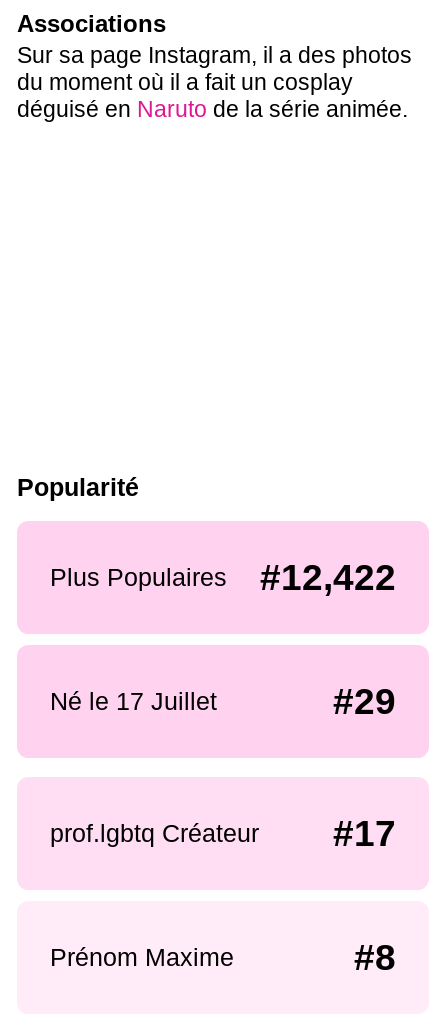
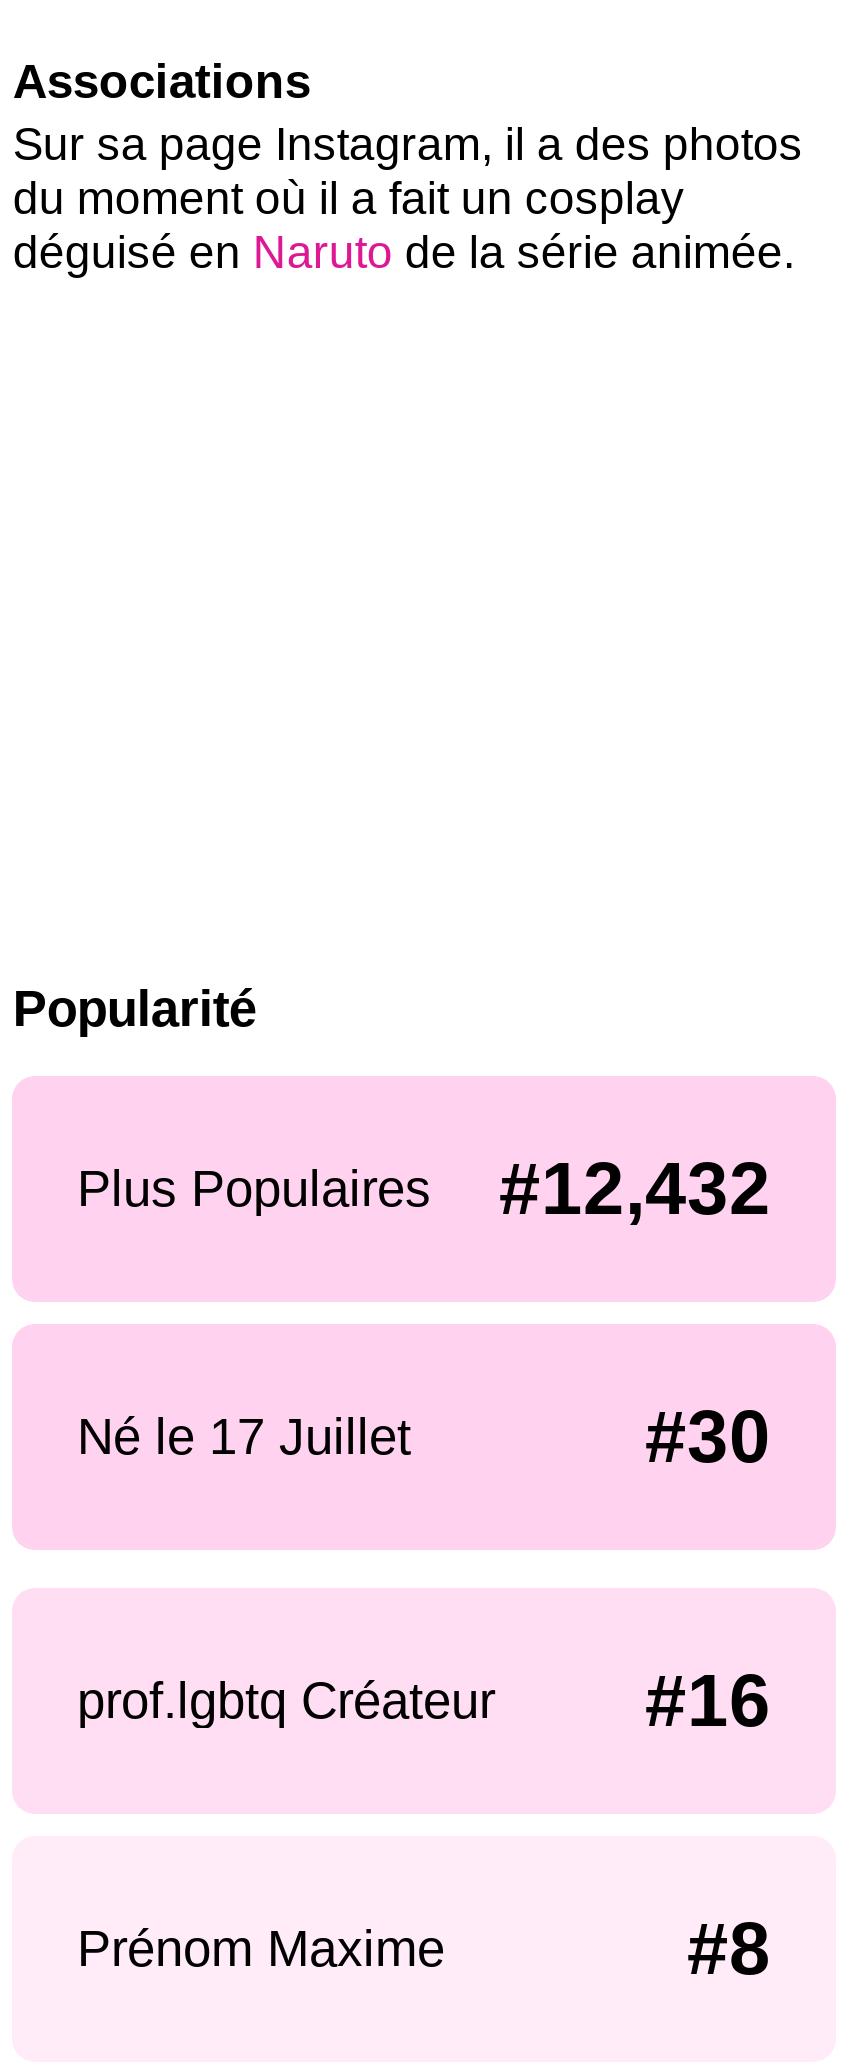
- Plus Populaires #12,422
+ Plus Populaires #12,432

- #29
+ #30

- #17
+ #16
